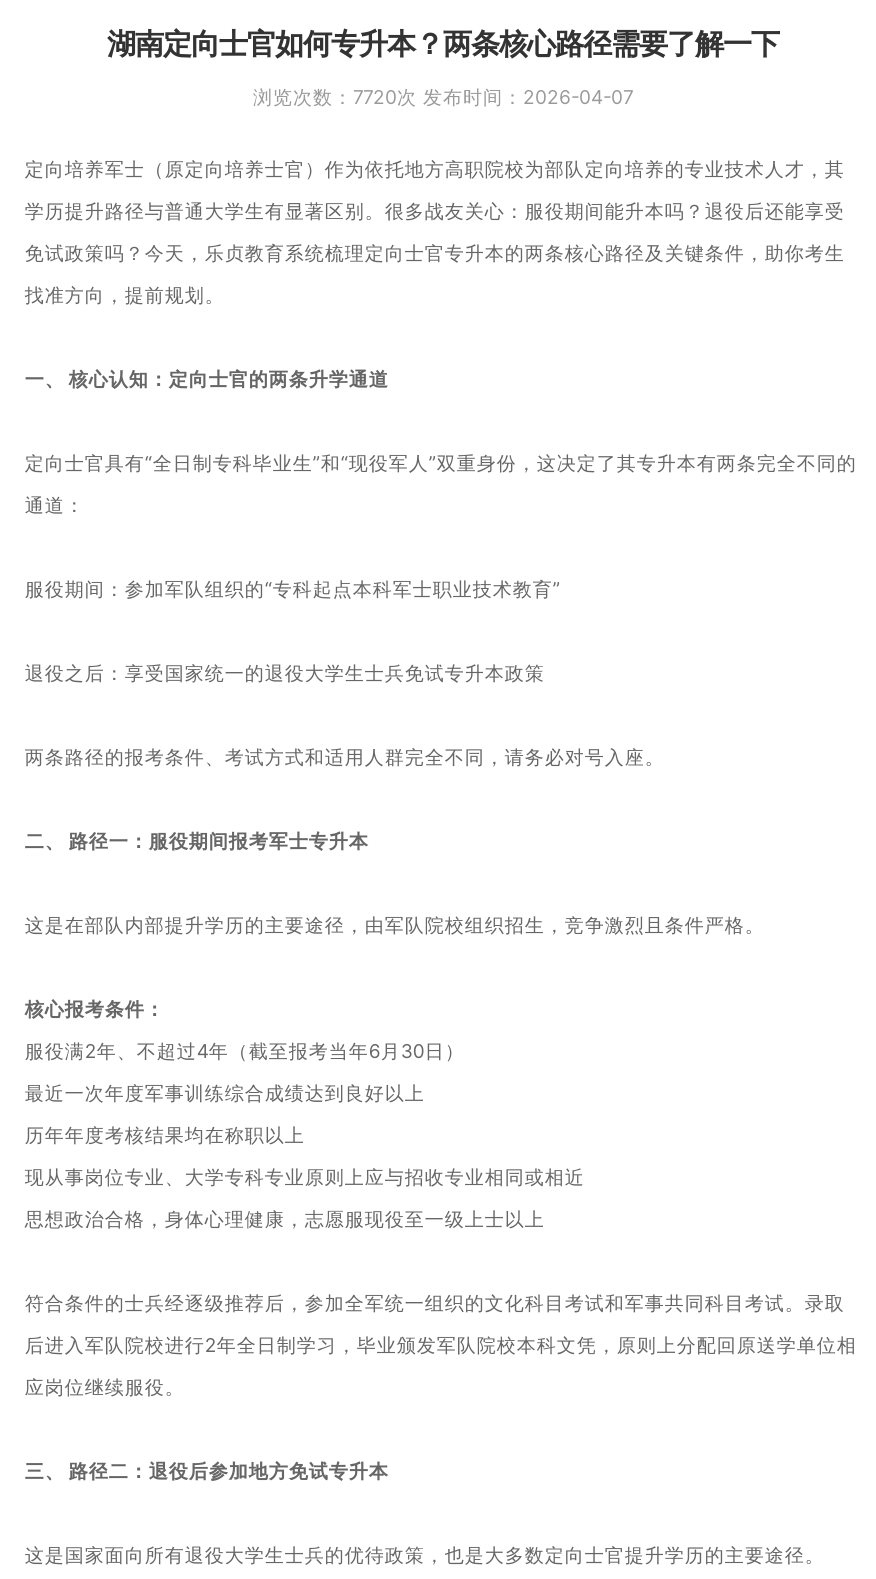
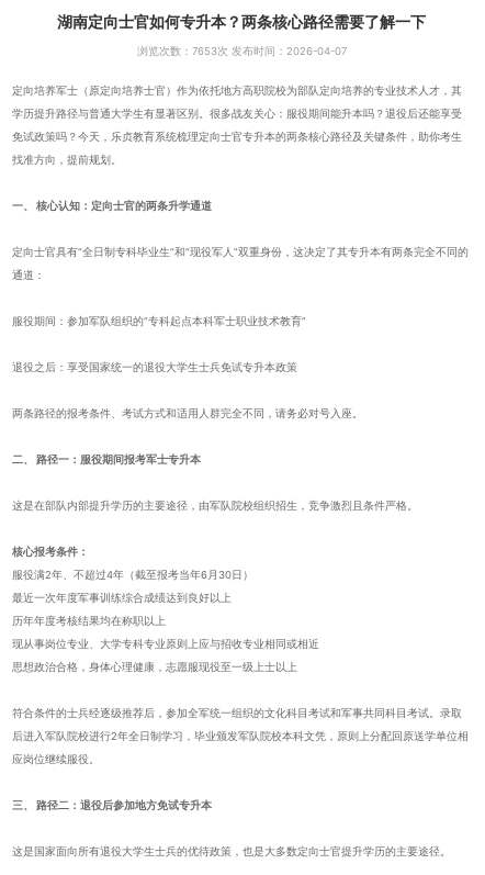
- 浏览次数：7720次 发布时间：2026-04-07
+ 浏览次数：7653次 发布时间：2026-04-07
